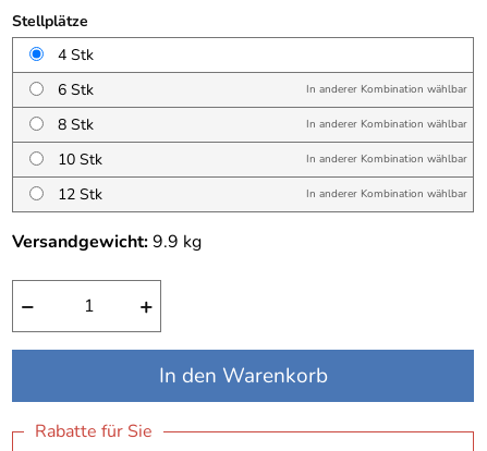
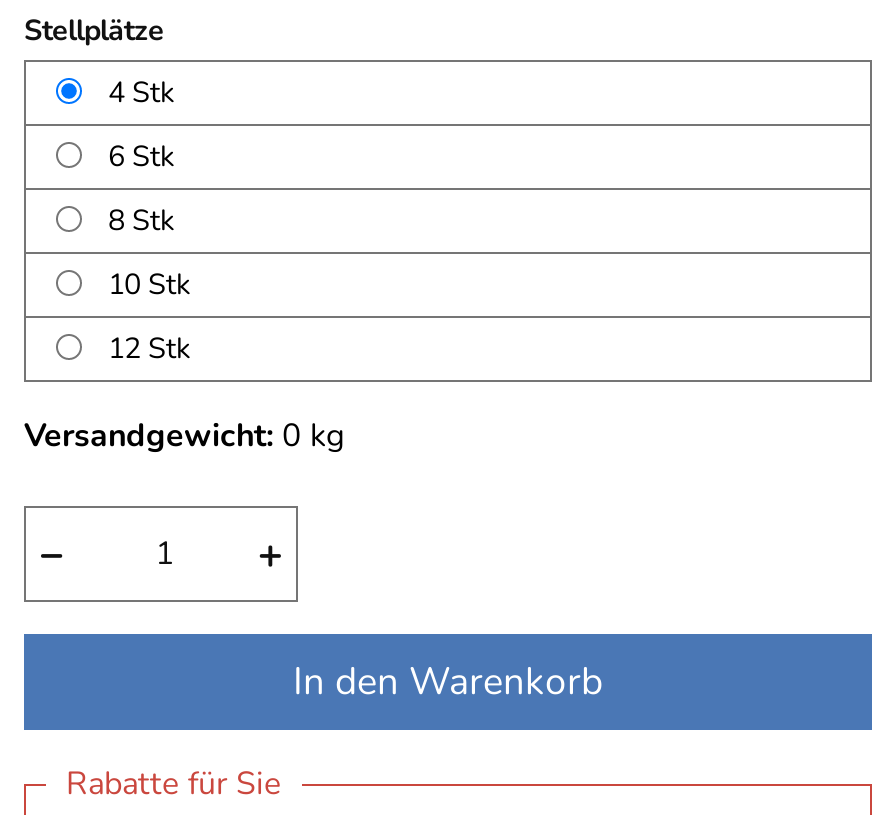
- In anderer Kombination wählbar

- In anderer Kombination wählbar

- In anderer Kombination wählbar

- In anderer Kombination wählbar
- Versandgewicht: 9.9 kg
+ Versandgewicht: 0 kg
